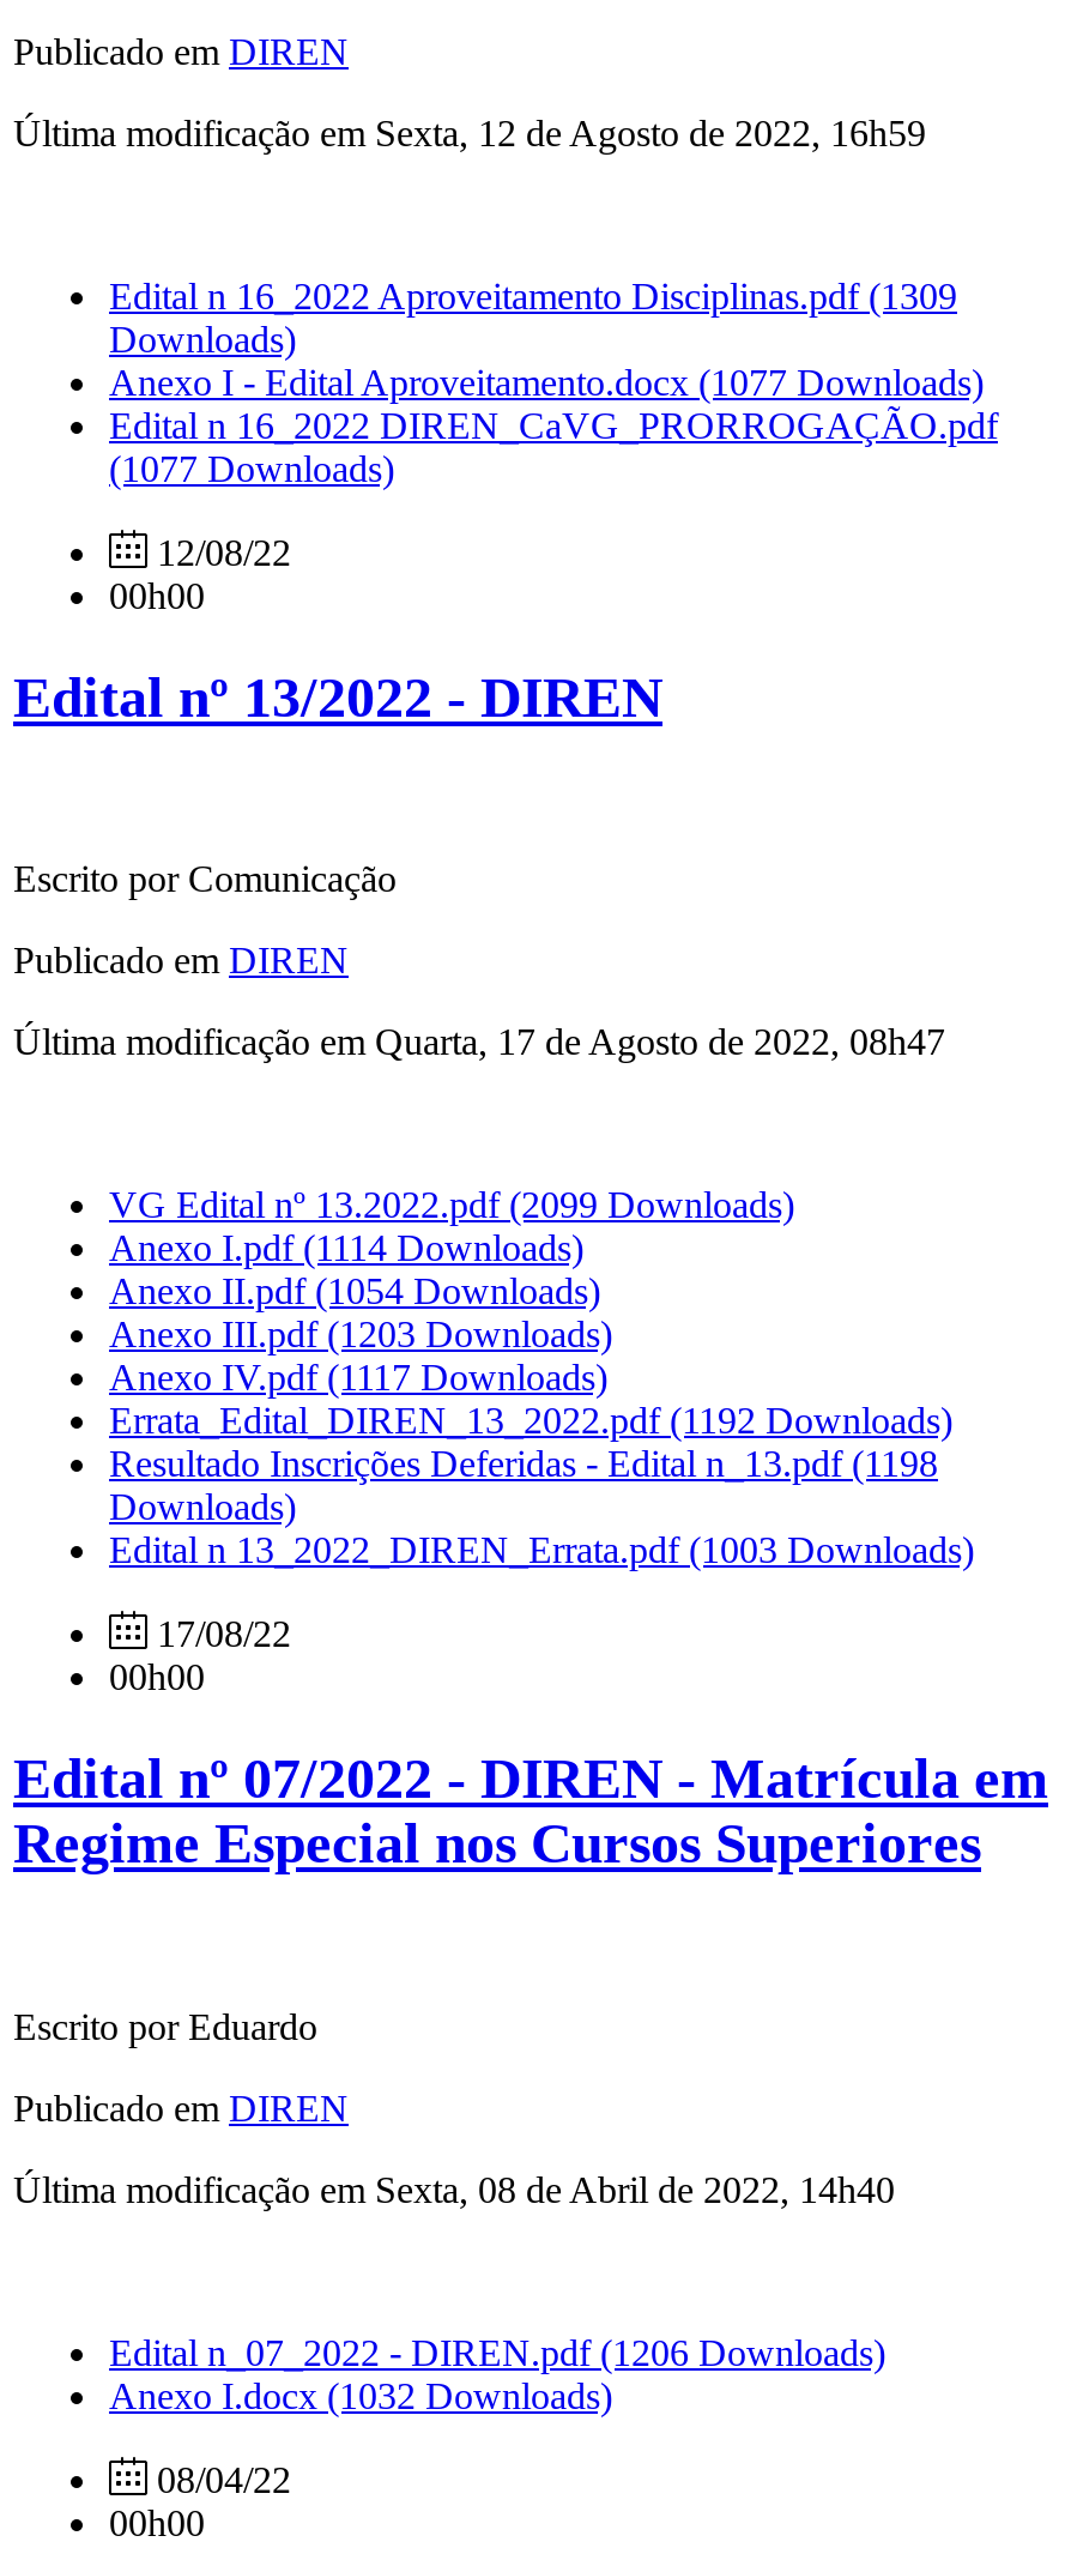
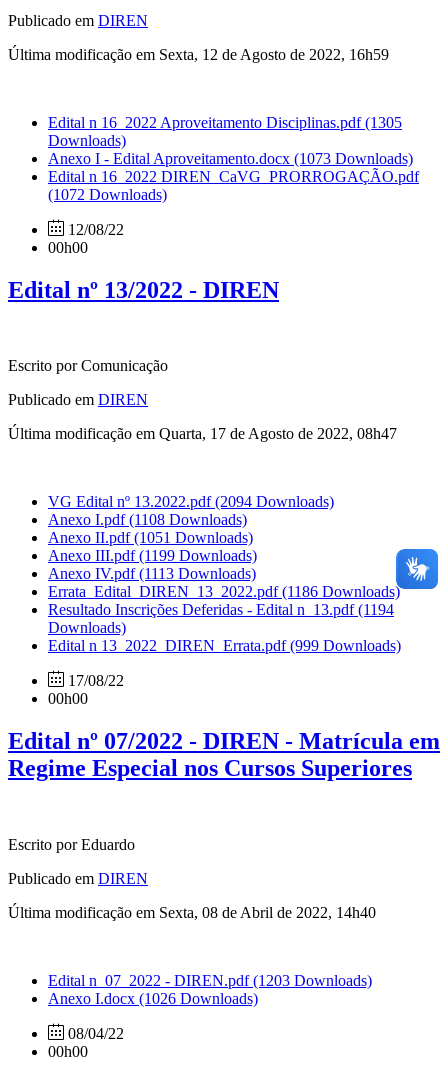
- Edital n 16_2022 Aproveitamento Disciplinas.pdf (1309
+ Edital n 16_2022 Aproveitamento Disciplinas.pdf (1305

- Anexo I - Edital Aproveitamento.docx (1077 Downloads)
+ Anexo I - Edital Aproveitamento.docx (1073 Downloads)

- (1077 Downloads)
+ (1072 Downloads)

+ [image]

- VG Edital nº 13.2022.pdf (2099 Downloads)
+ VG Edital nº 13.2022.pdf (2094 Downloads)

- Anexo I.pdf (1114 Downloads)
+ Anexo I.pdf (1108 Downloads)

- Anexo II.pdf (1054 Downloads)
+ Anexo II.pdf (1051 Downloads)

- Anexo III.pdf (1203 Downloads)
+ Anexo III.pdf (1199 Downloads)

- Anexo IV.pdf (1117 Downloads)
+ Anexo IV.pdf (1113 Downloads)

- Errata_Edital_DIREN_13_2022.pdf (1192 Downloads)
+ Errata_Edital_DIREN_13_2022.pdf (1186 Downloads)

- Resultado Inscrições Deferidas - Edital n_13.pdf (1198
+ Resultado Inscrições Deferidas - Edital n_13.pdf (1194

- Edital n 13_2022_DIREN_Errata.pdf (1003 Downloads)
+ Edital n 13_2022_DIREN_Errata.pdf (999 Downloads)

- Edital n_07_2022 - DIREN.pdf (1206 Downloads)
+ Edital n_07_2022 - DIREN.pdf (1203 Downloads)

- Anexo I.docx (1032 Downloads)
+ Anexo I.docx (1026 Downloads)
